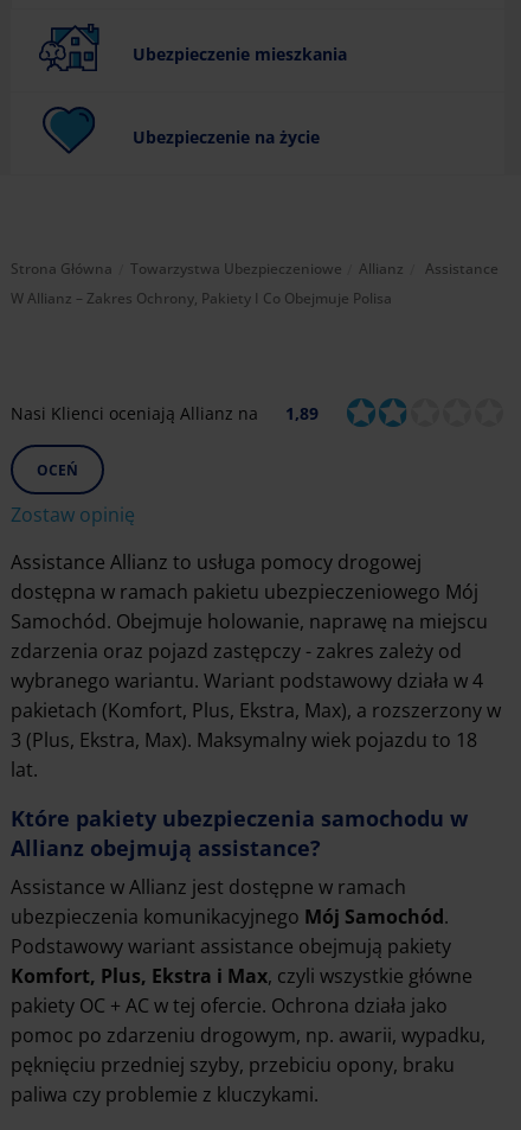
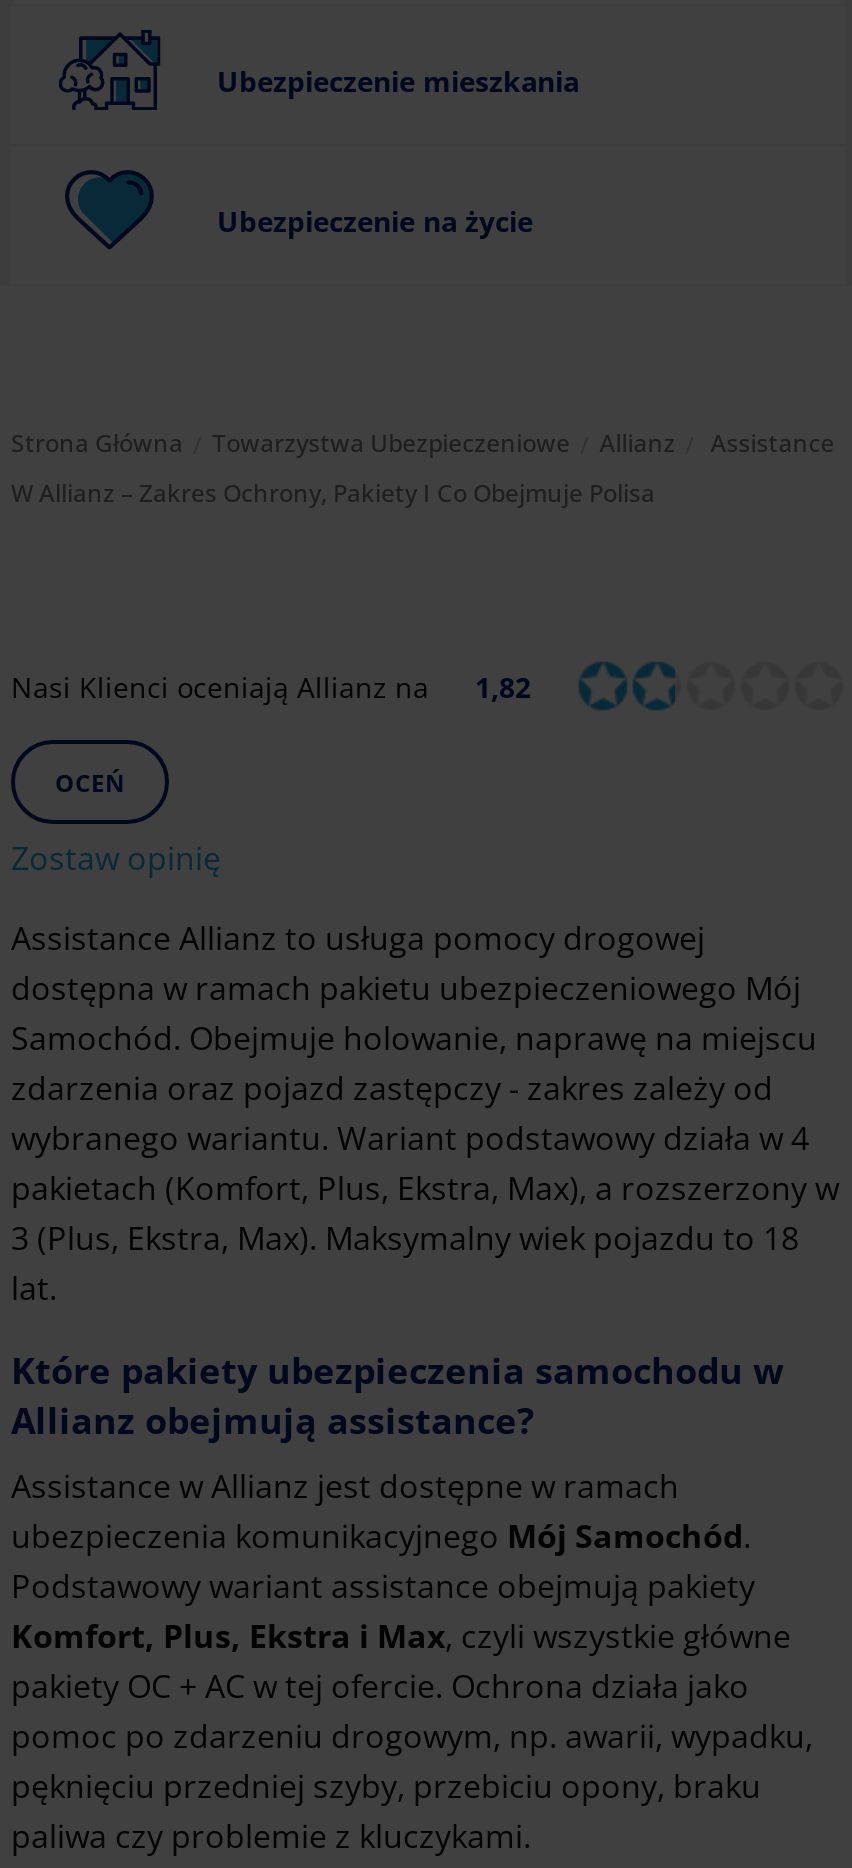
- Nasi Klienci oceniają Allianz na 1,89
+ Nasi Klienci oceniają Allianz na 1,82
